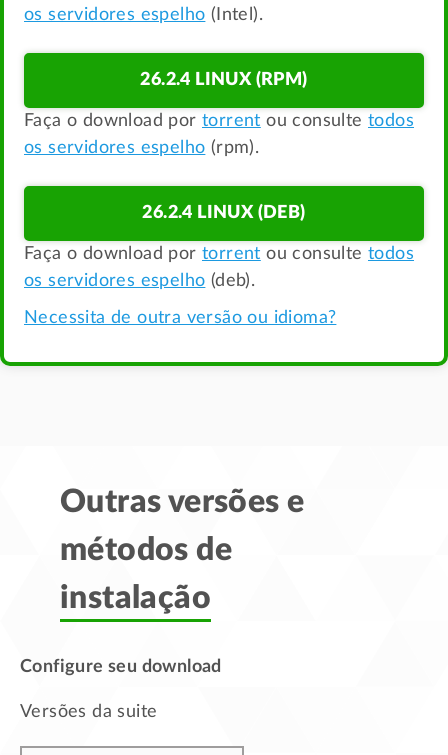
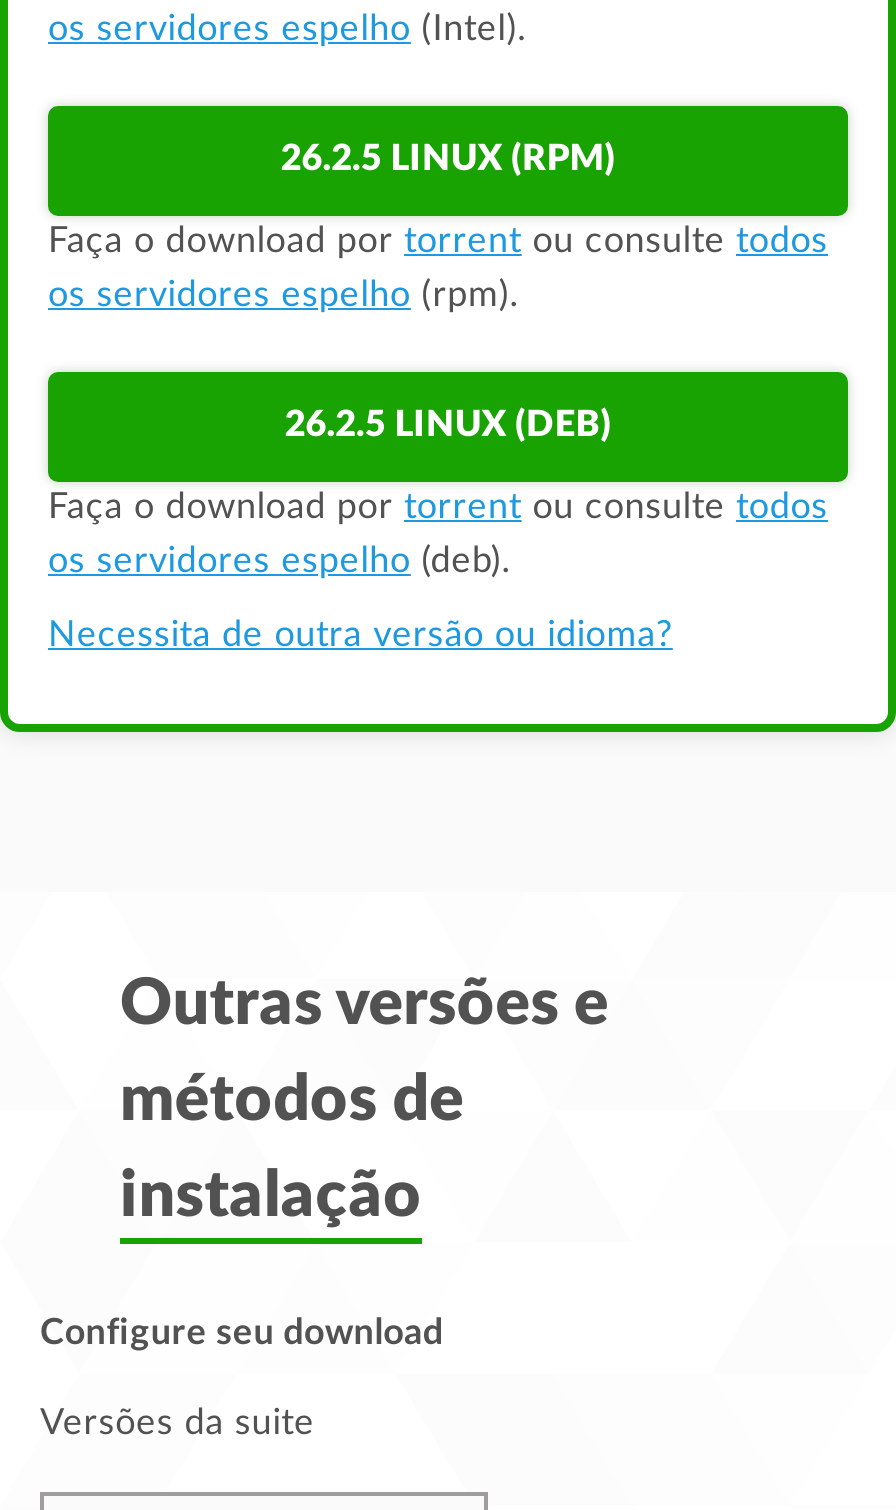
- 26.2.4 LINUX (RPM)
+ 26.2.5 LINUX (RPM)

- 26.2.4 LINUX (DEB)
+ 26.2.5 LINUX (DEB)
